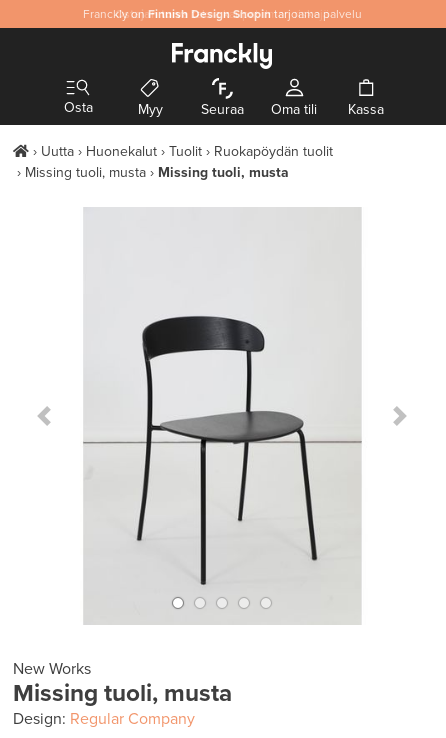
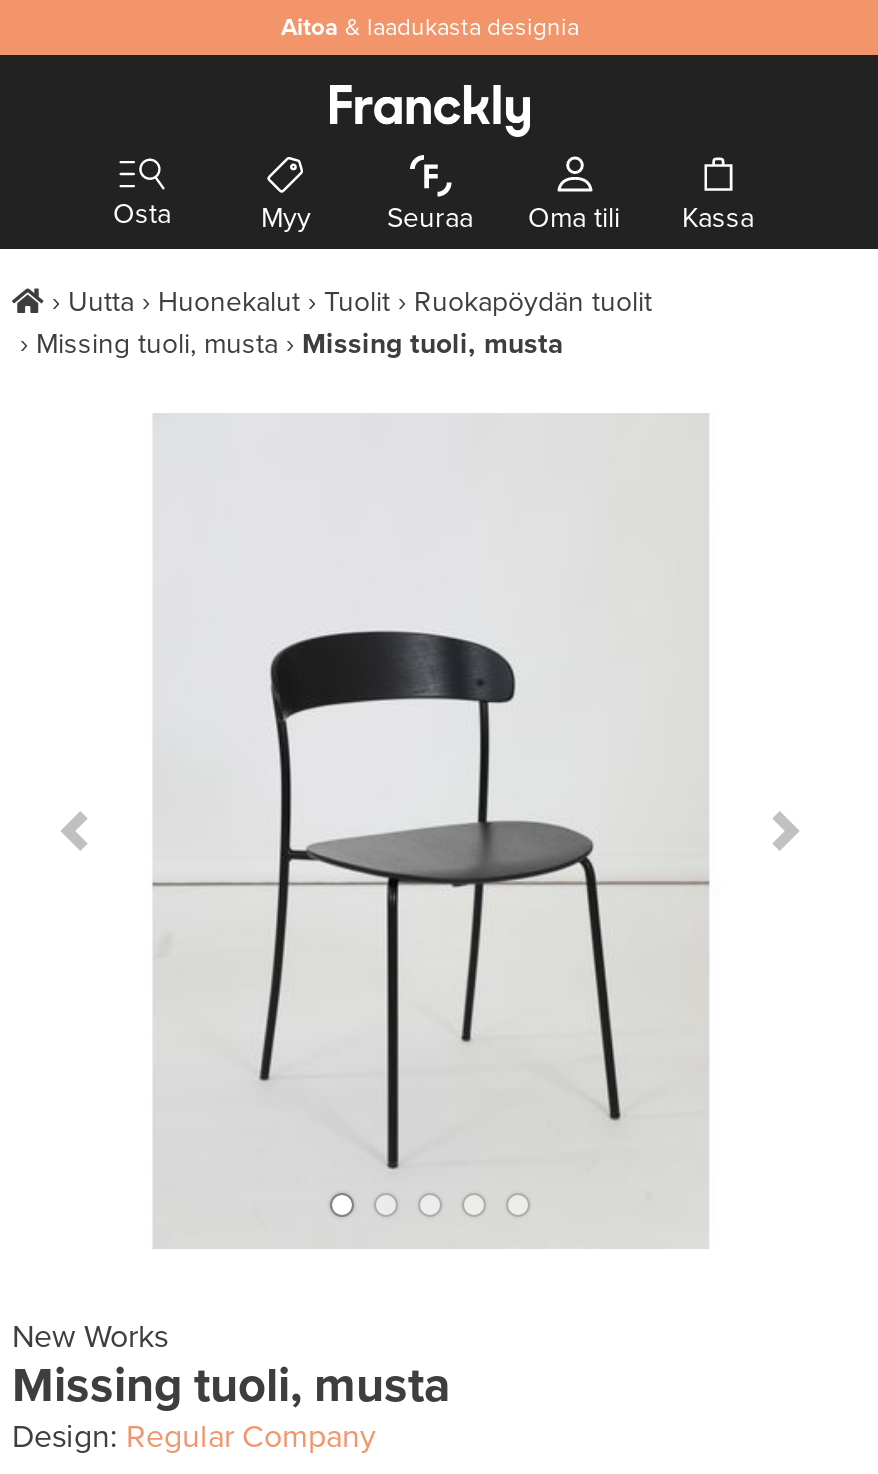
- Franckly on Finnish Design Shopin tarjoama palvelu
+ Aitoa & laadukasta designia
